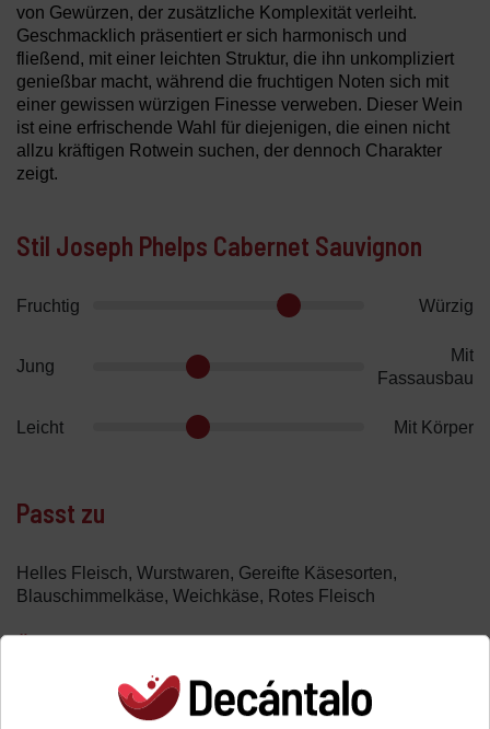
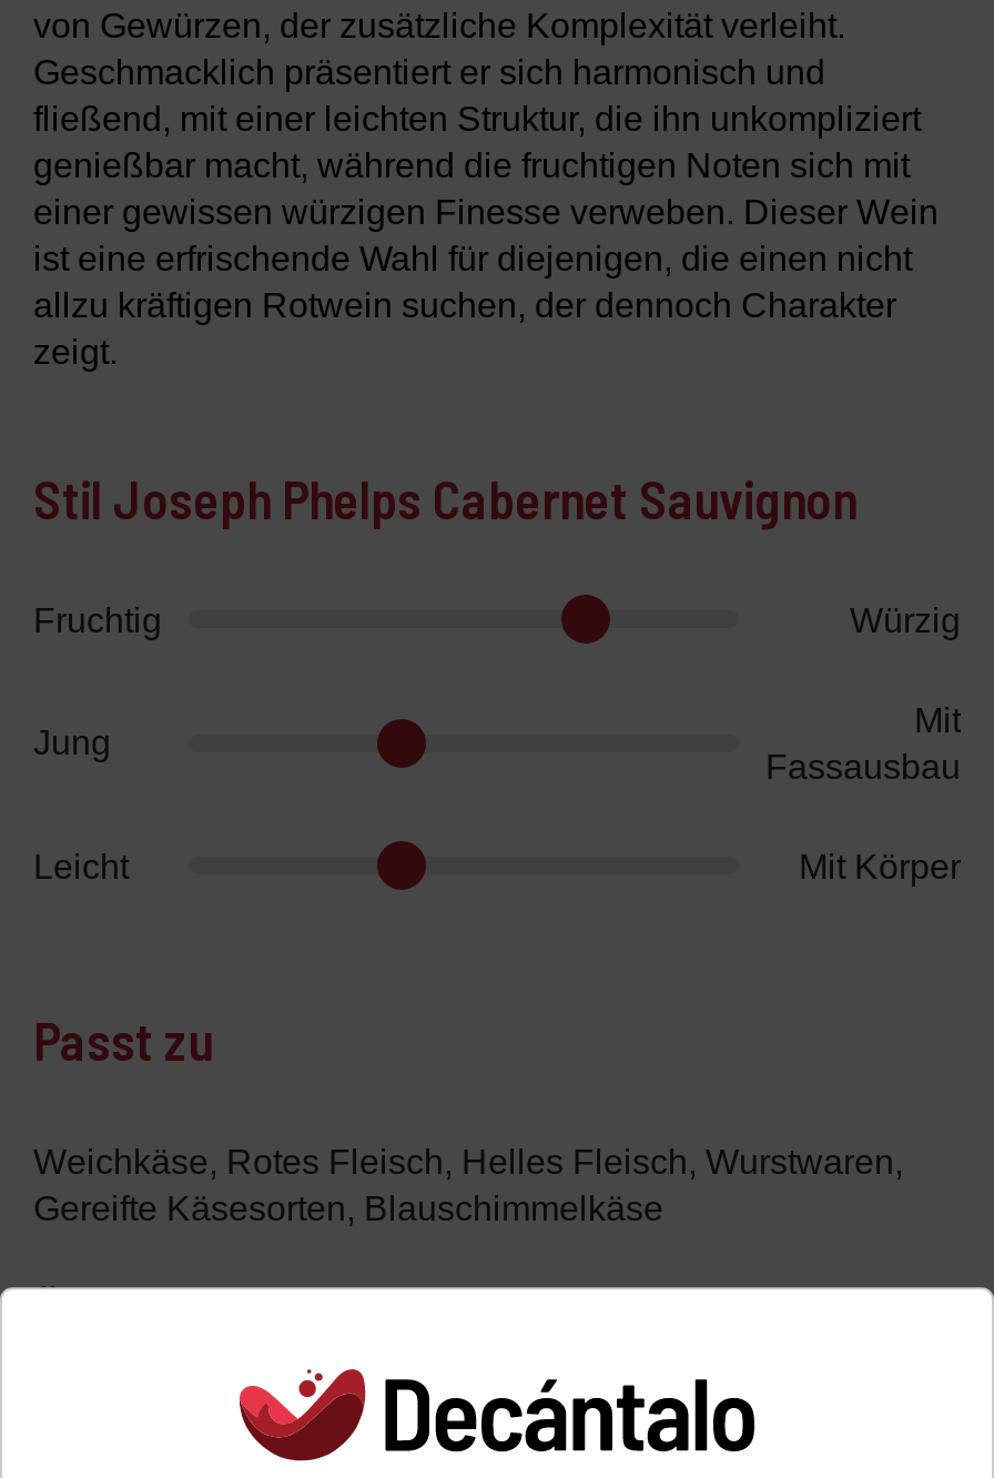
- Helles Fleisch, Wurstwaren, Gereifte Käsesorten,
- Blauschimmelkäse, Weichkäse, Rotes Fleisch
+ Weichkäse, Rotes Fleisch, Helles Fleisch, Wurstwaren,
+ Gereifte Käsesorten, Blauschimmelkäse
